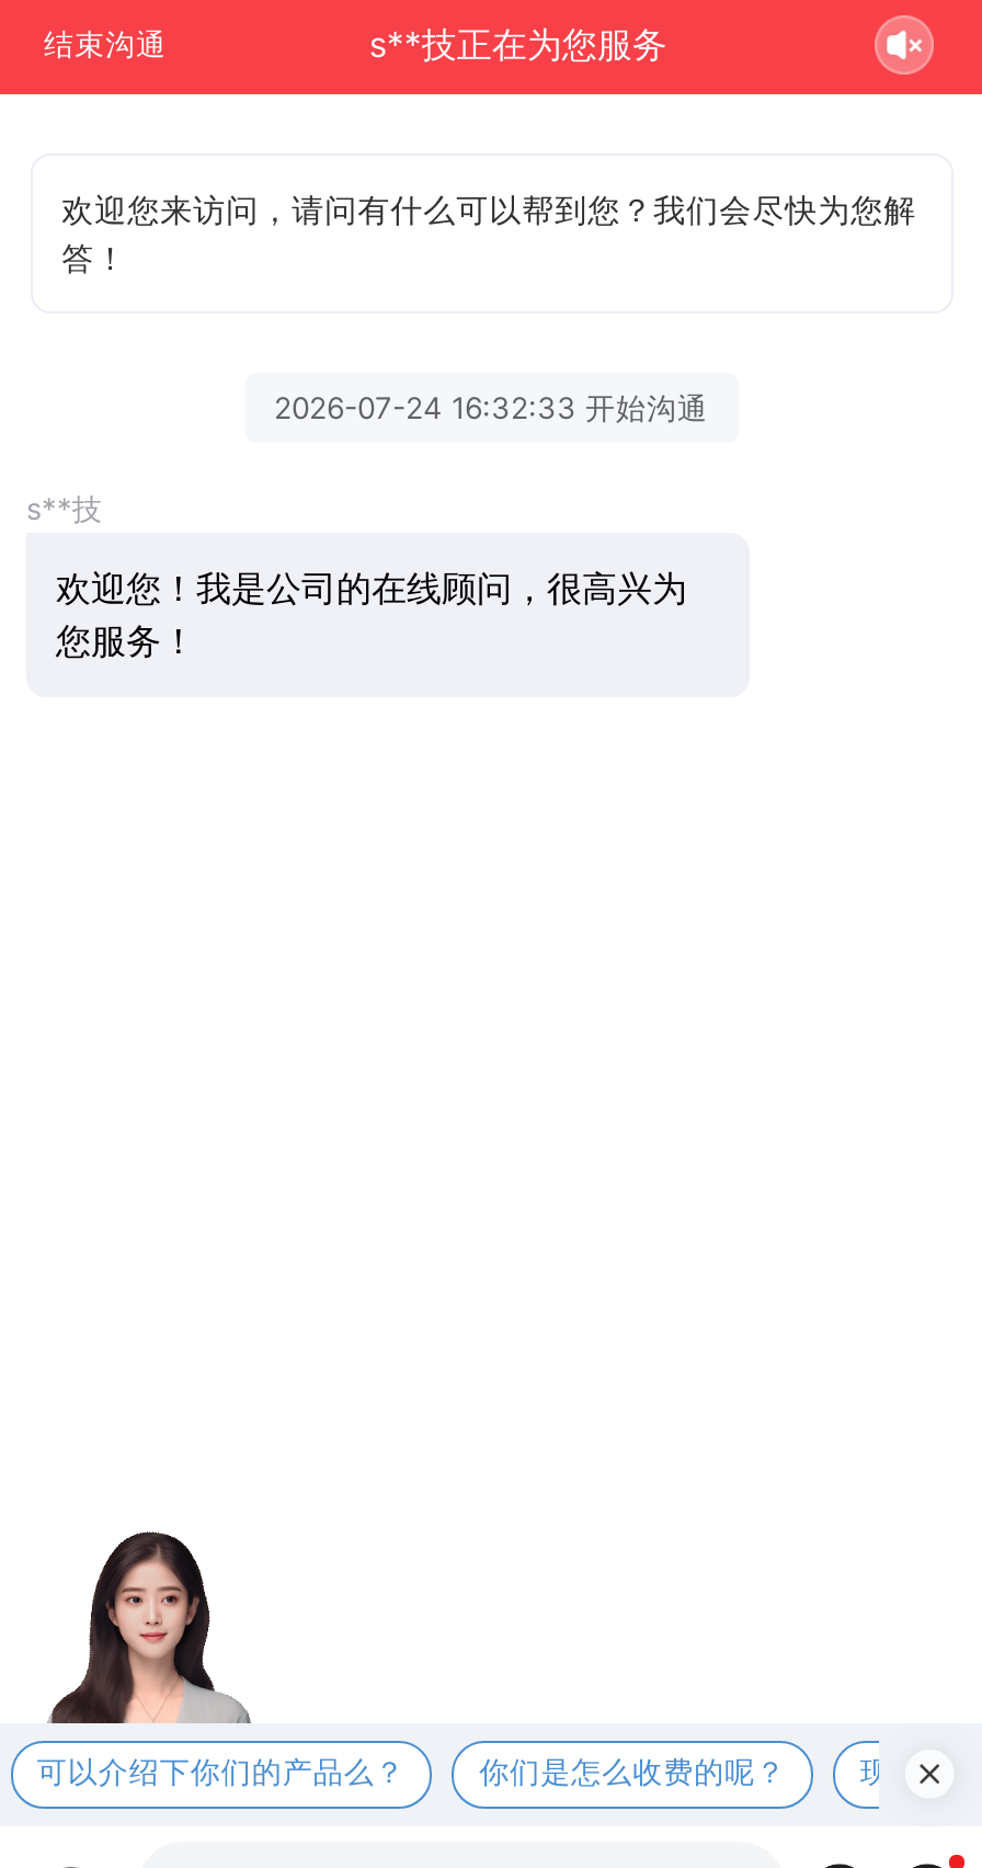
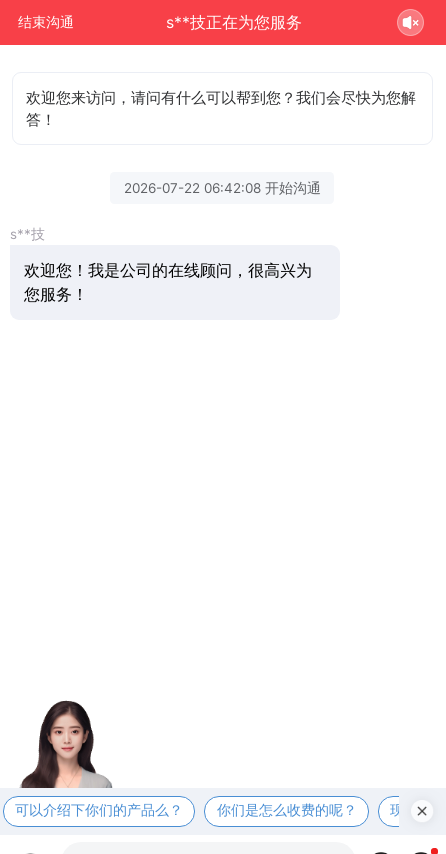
- 2026-07-24 16:32:33 开始沟通
+ 2026-07-22 06:42:08 开始沟通
